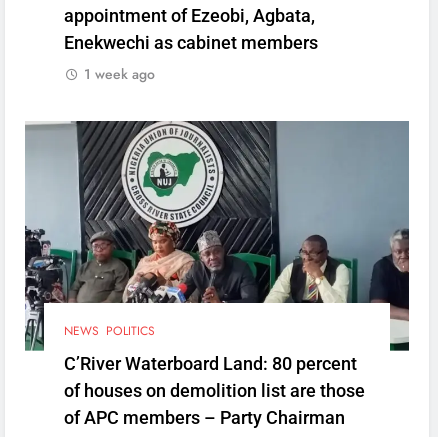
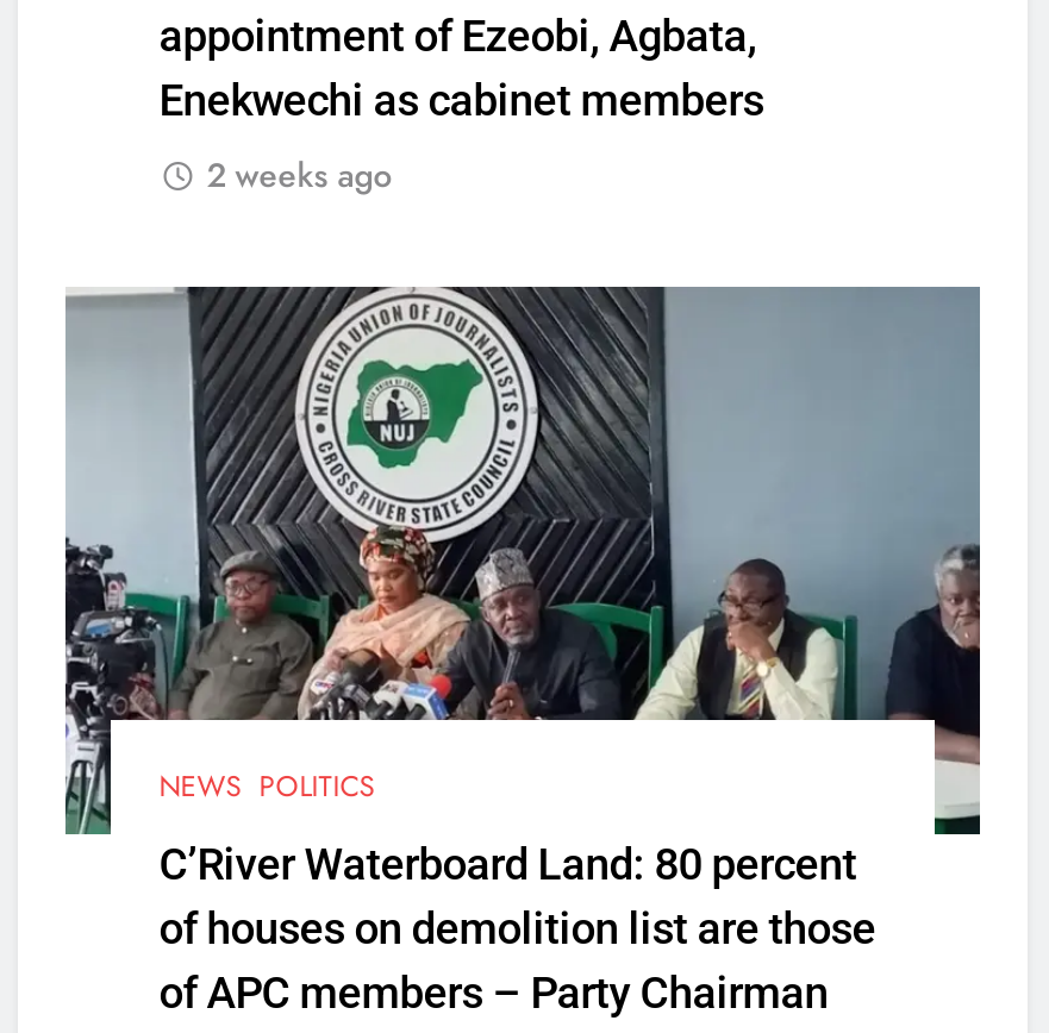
- 1 week ago
+ 2 weeks ago
